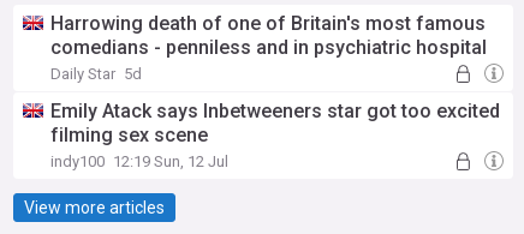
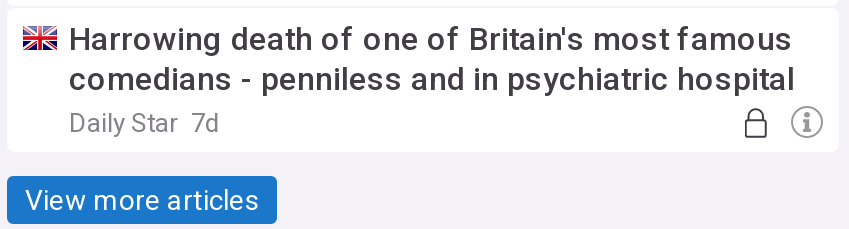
- Daily Star 5d
- Emily Atack says Inbetweeners star got too excited
- filming sex scene
- indy100 12:19 Sun, 12 Jul
+ Daily Star 7d
